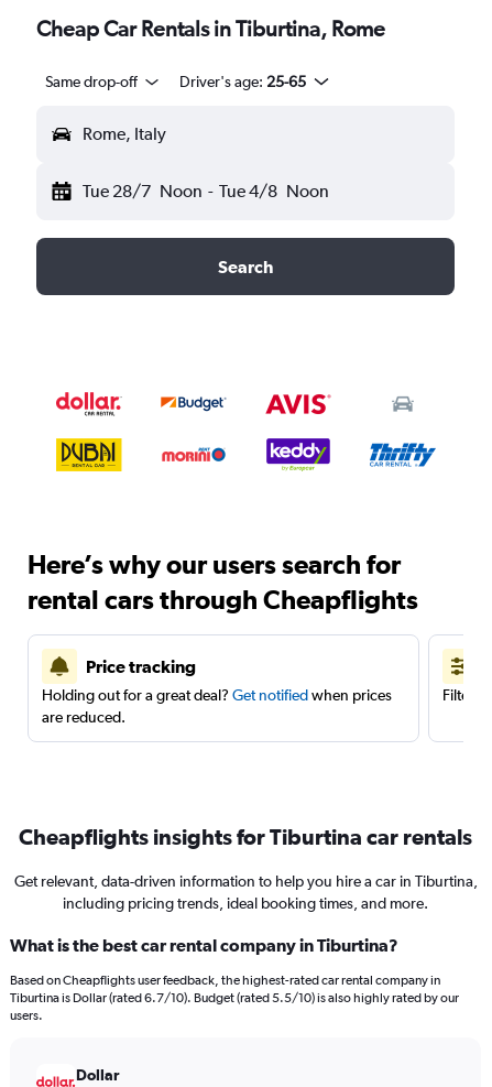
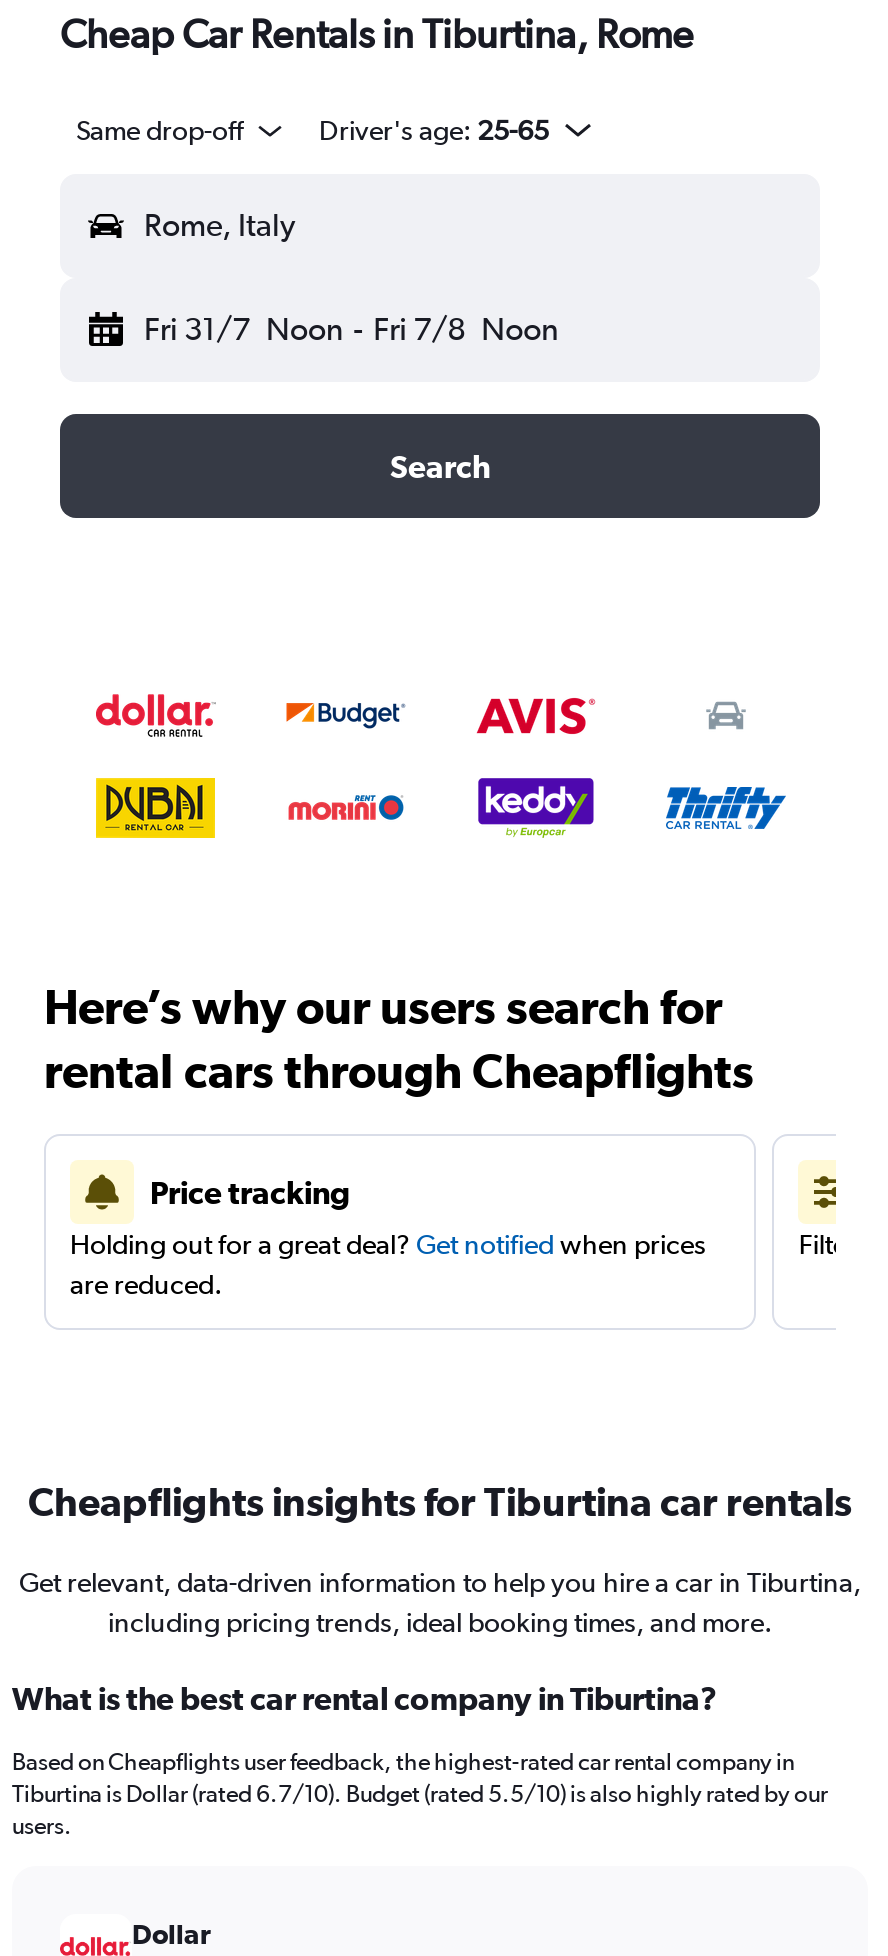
- Tue 28/7 Noon - Tue 4/8 Noon
+ Fri 31/7 Noon - Fri 7/8 Noon
